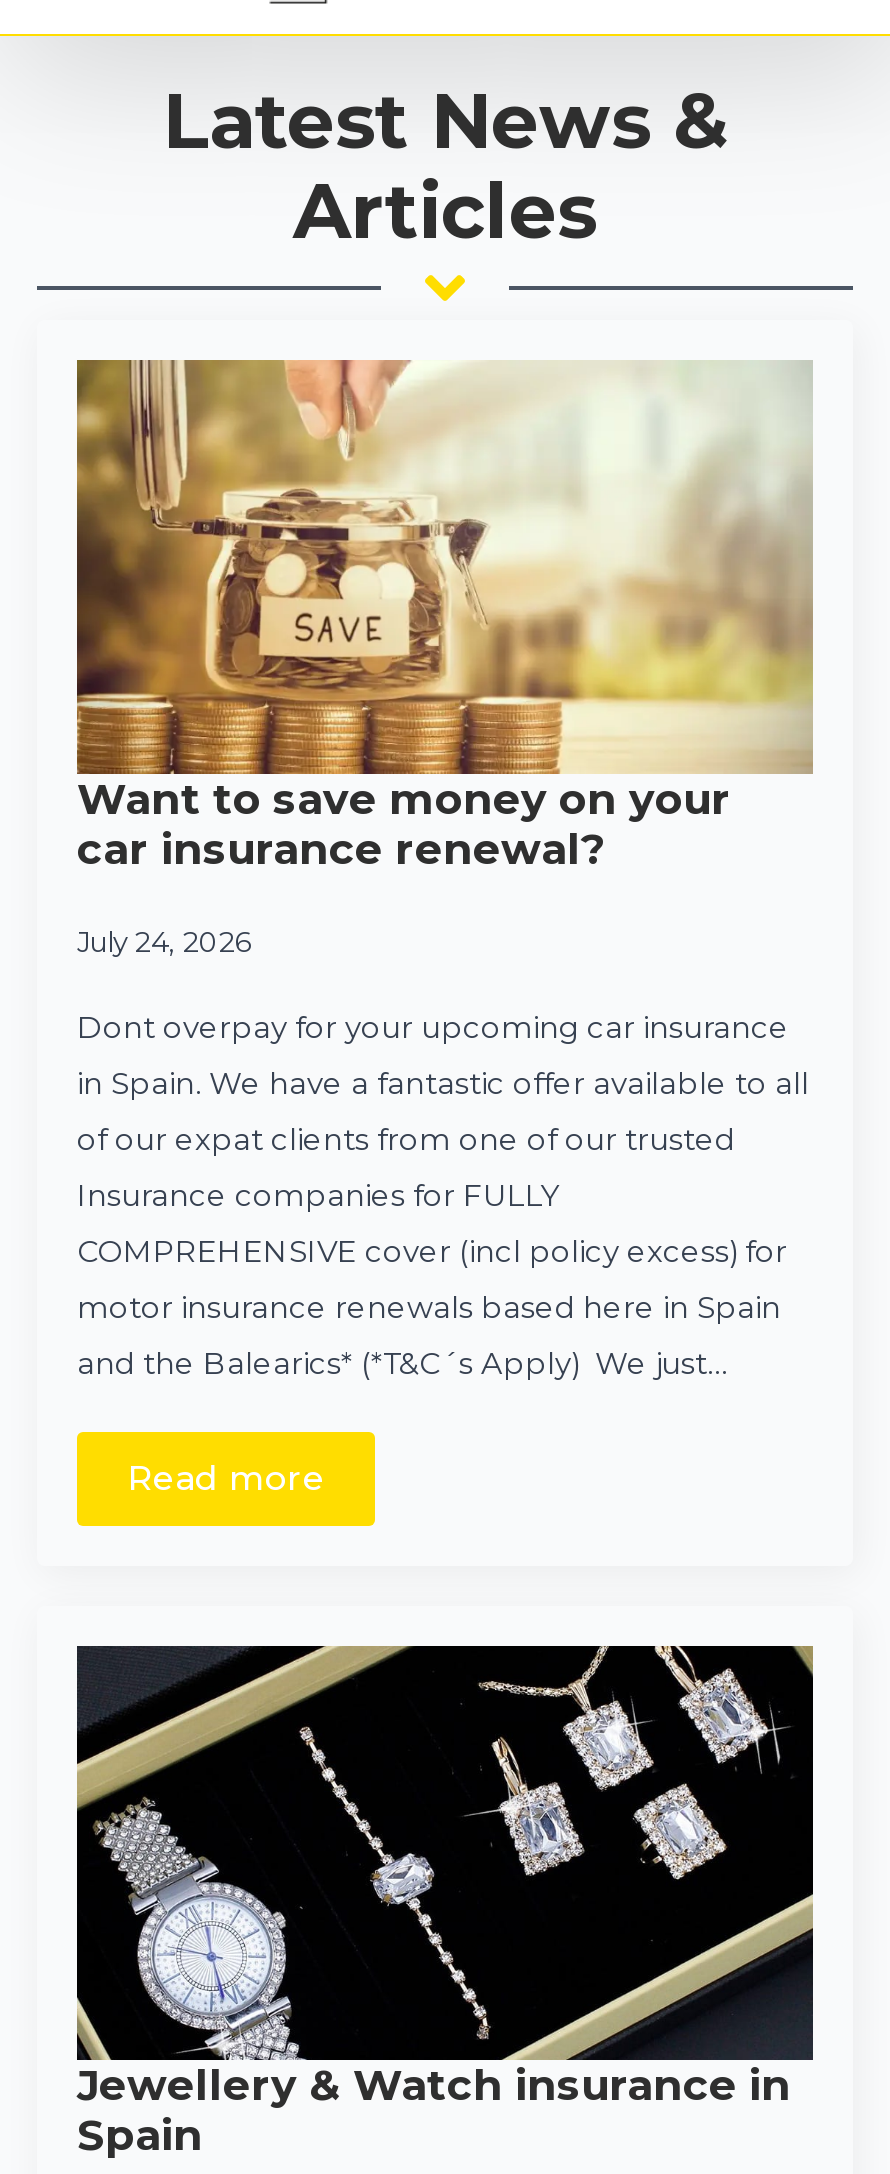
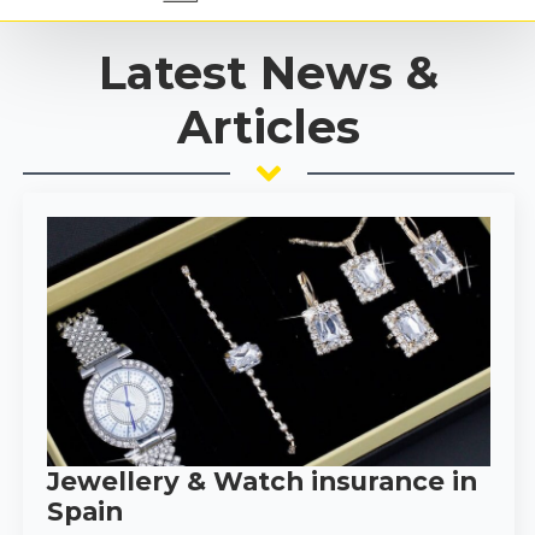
- [image]
- Want to save money on your
- car insurance renewal?
- July 24, 2026
- Dont overpay for your upcoming car insurance
- in Spain. We have a fantastic offer available to all
- of our expat clients from one of our trusted
- Insurance companies for FULLY
- COMPREHENSIVE cover (incl policy excess) for
- motor insurance renewals based here in Spain
- and the Balearics* (*T&C´s Apply) We just…
- Read more
